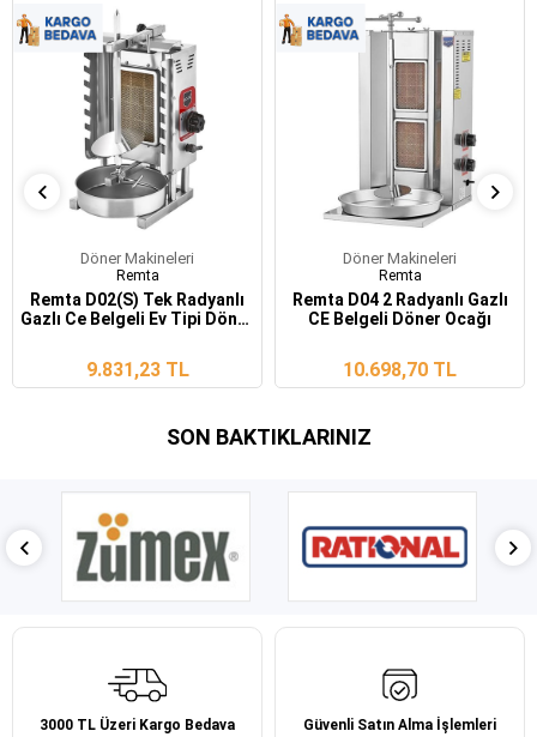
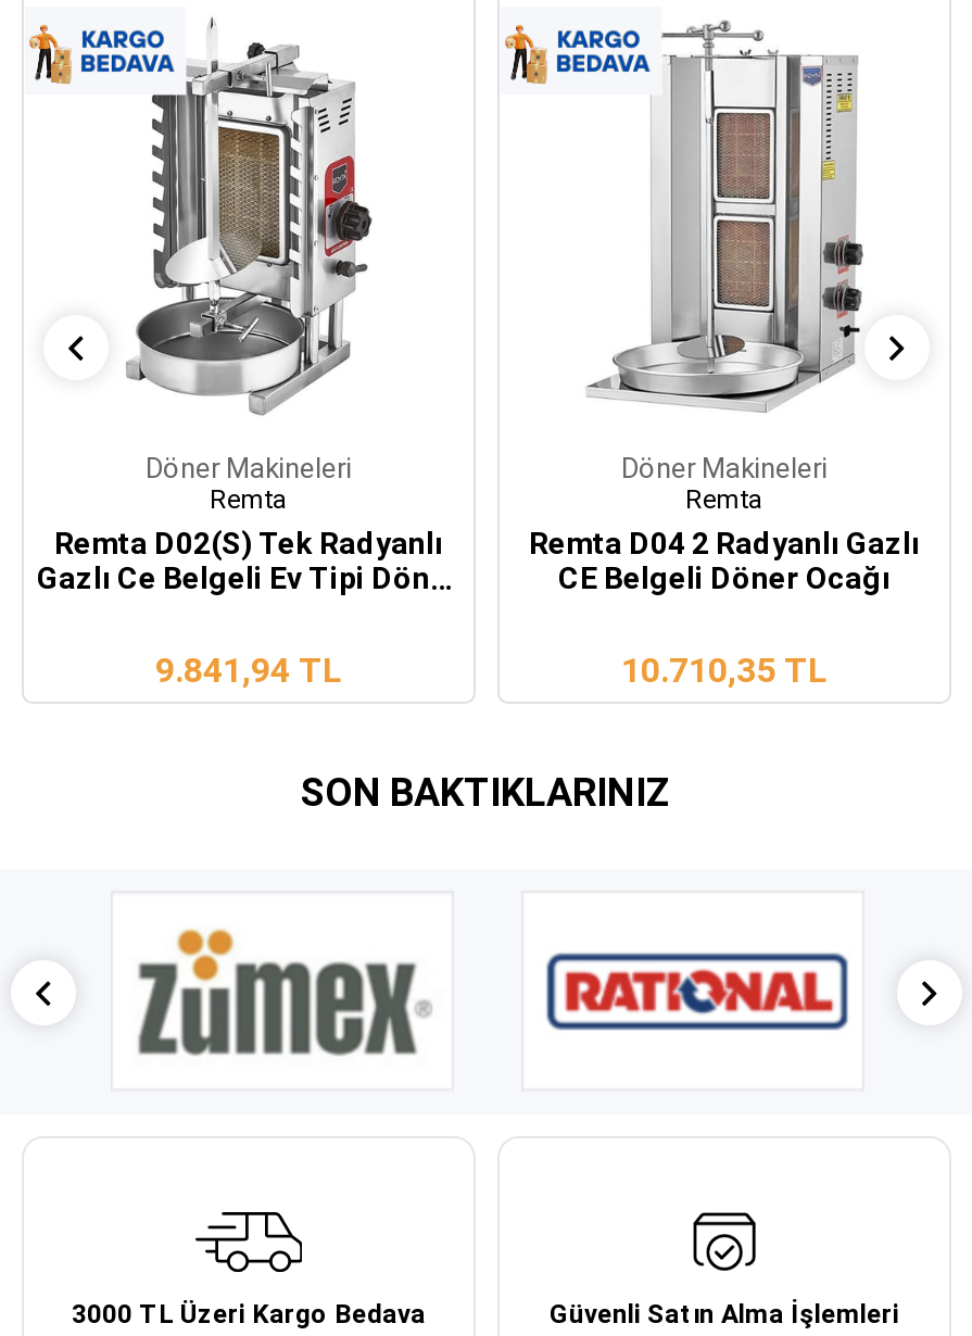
- 9.831,23 TL
+ 9.841,94 TL

- 10.698,70 TL
+ 10.710,35 TL
